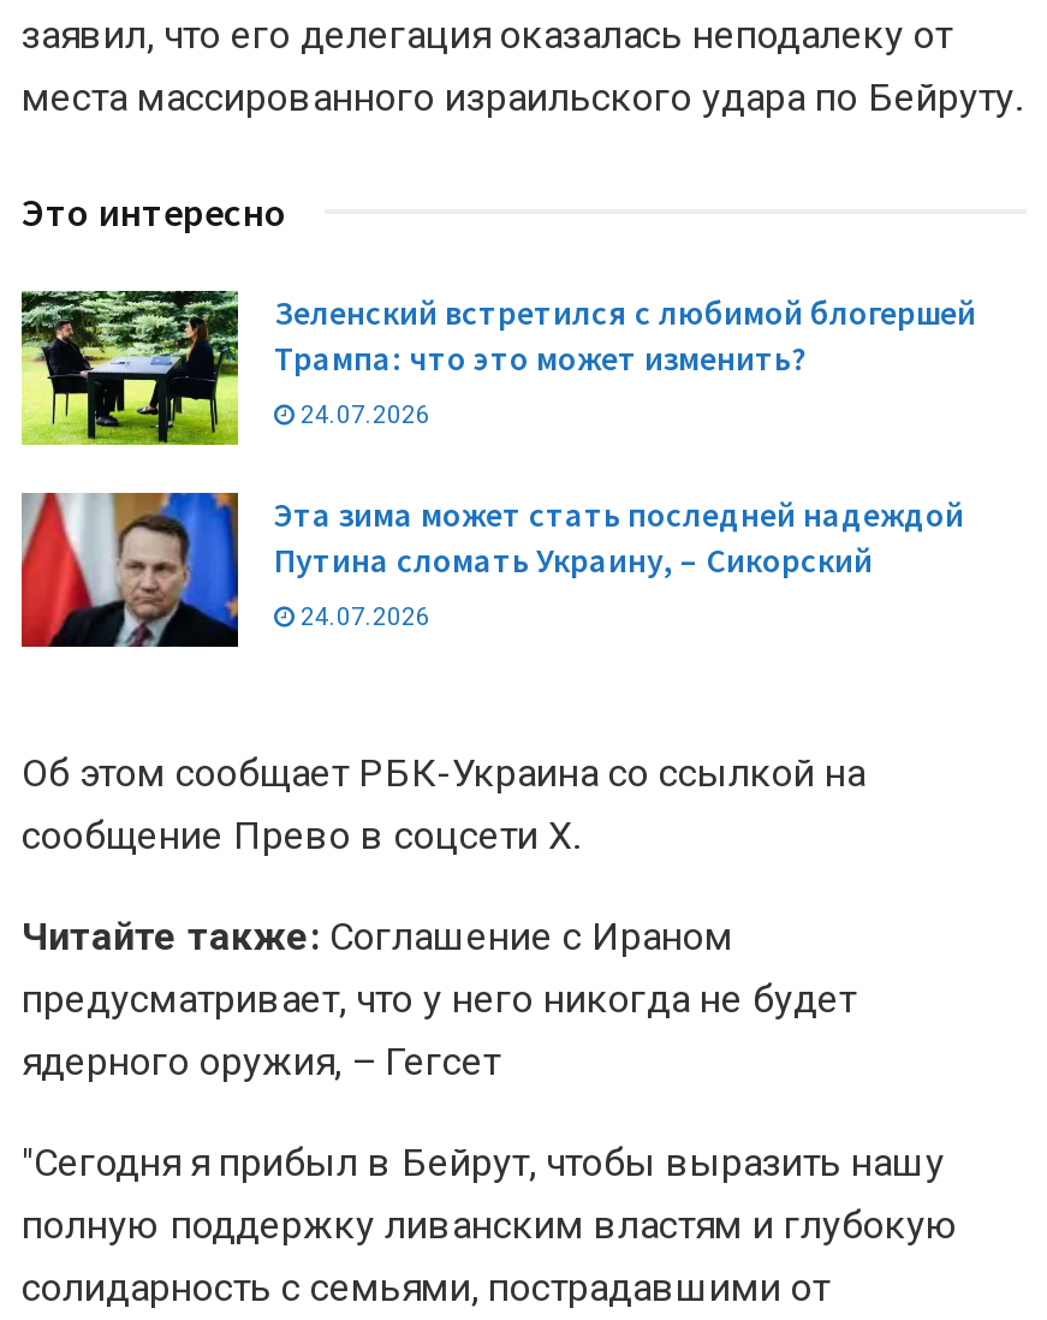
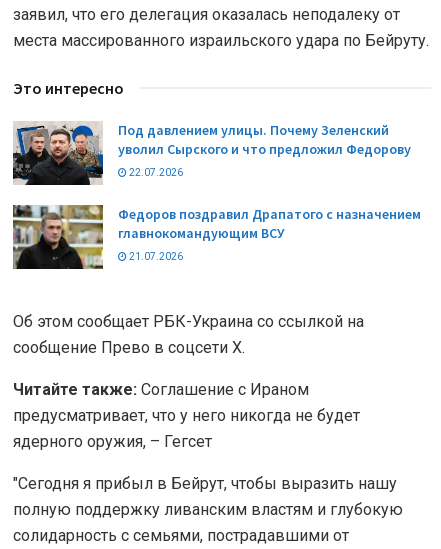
- [image]
- Зеленский встретился с любимой блогершей
- Трампа: что это может изменить?
+ [image]
+ Под давлением улицы. Почему Зеленский
+ уволил Сырского и что предложил Федорову

- 24.07.2026
+ 22.07.2026

- [image]
- Эта зима может стать последней надеждой
- Путина сломать Украину, – Сикорский
+ [image]
+ Федоров поздравил Драпатого с назначением
+ главнокомандующим ВСУ

- 24.07.2026
+ 21.07.2026
